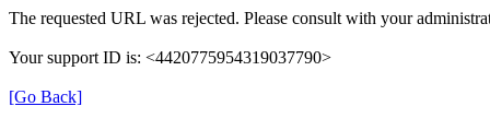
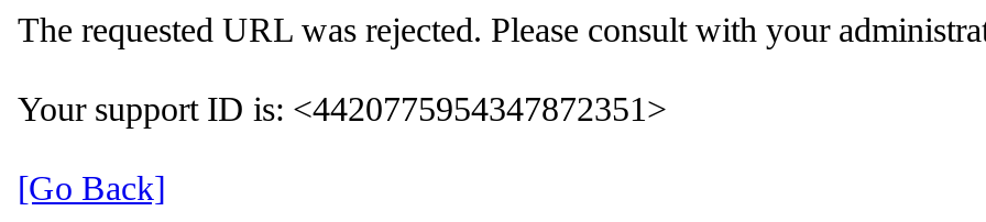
- Your support ID is: <4420775954319037790>
+ Your support ID is: <4420775954347872351>
